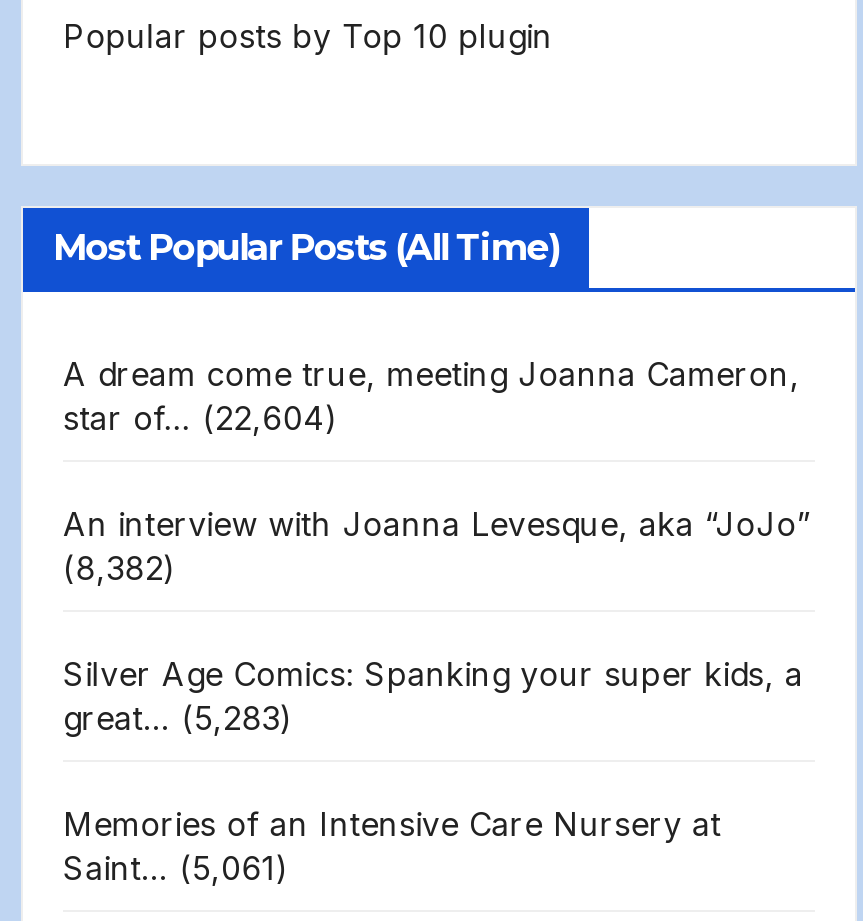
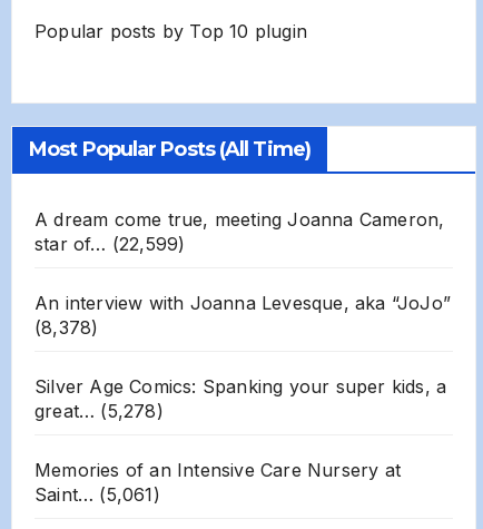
- star of… (22,604)
+ star of… (22,599)

- (8,382)
+ (8,378)

- great… (5,283)
+ great… (5,278)
